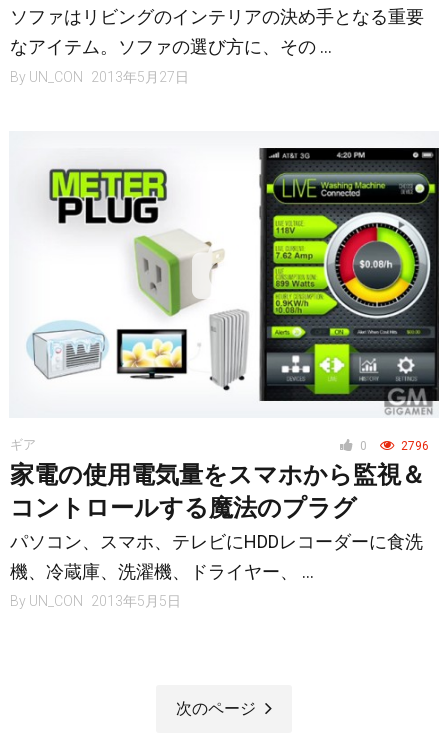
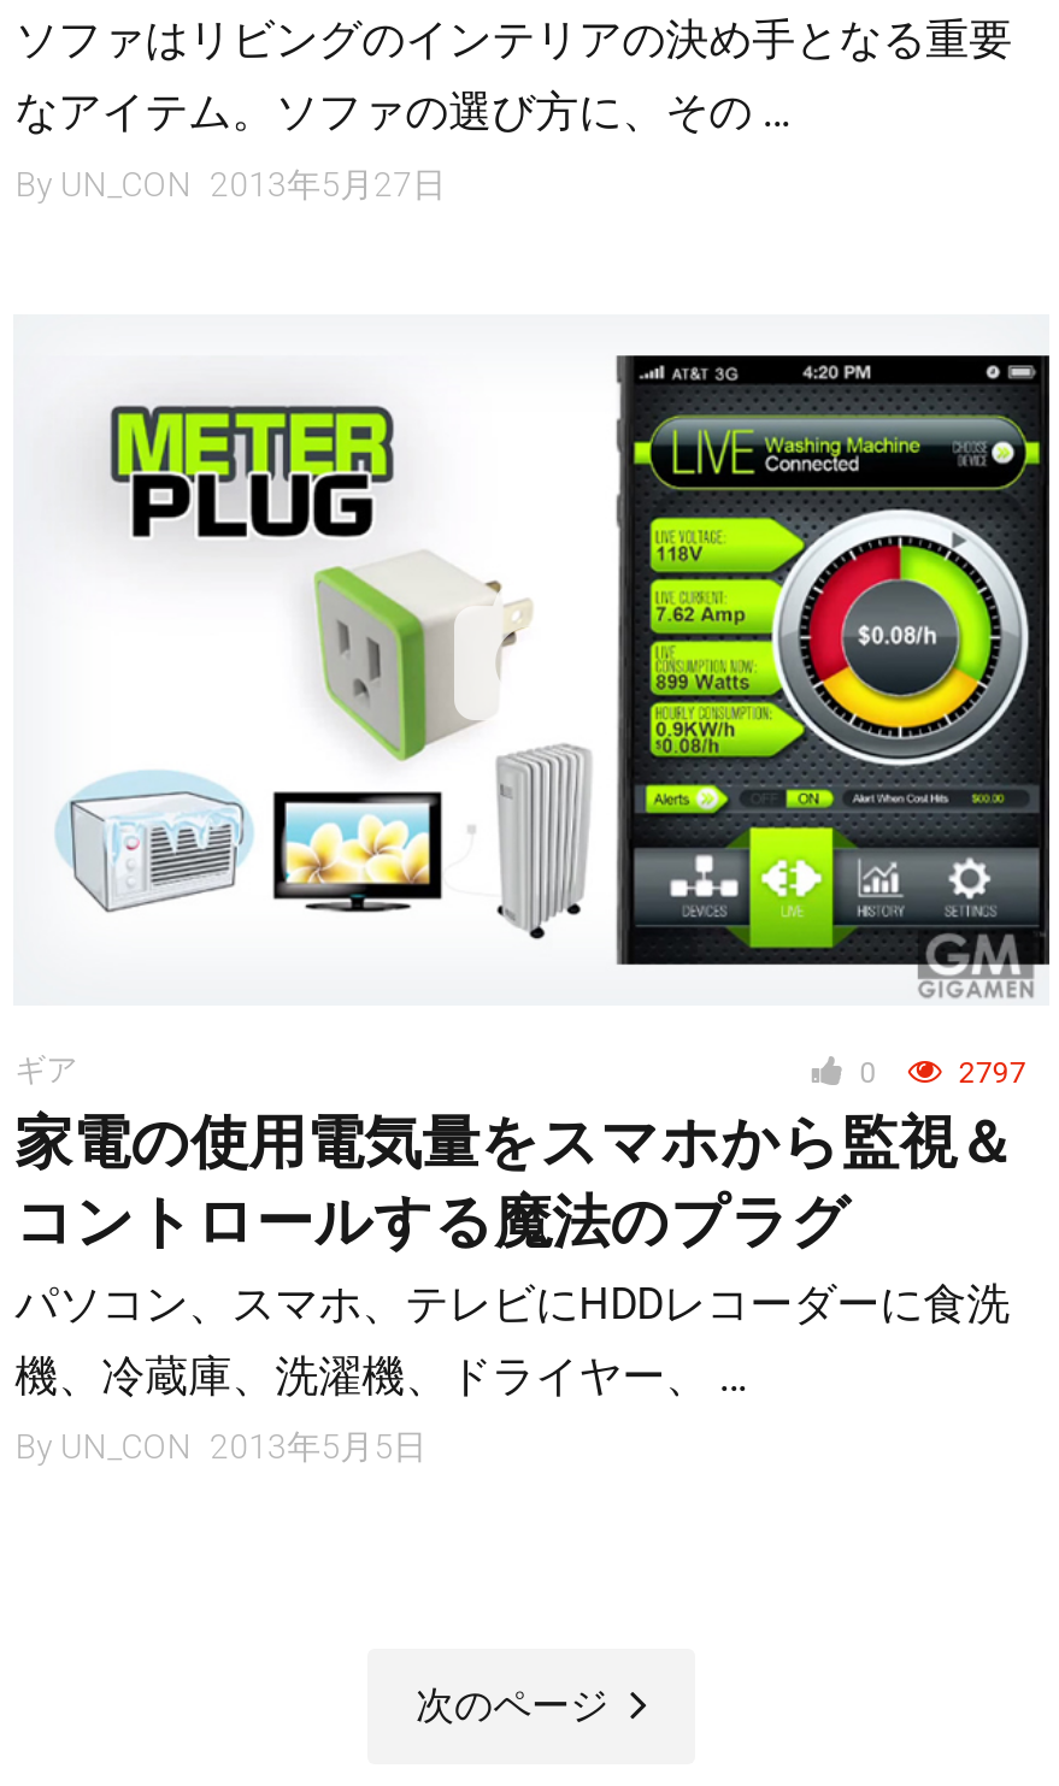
- 2796
+ 2797
